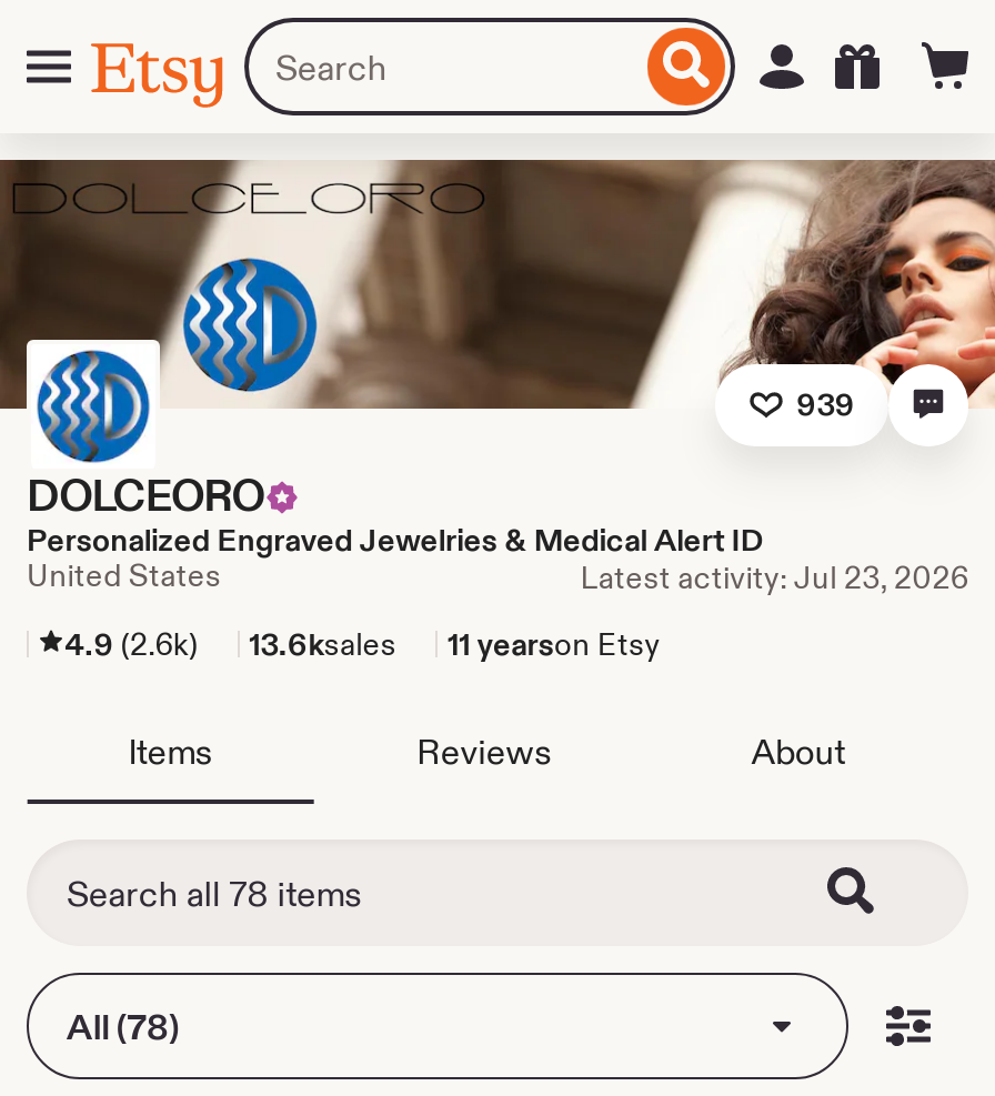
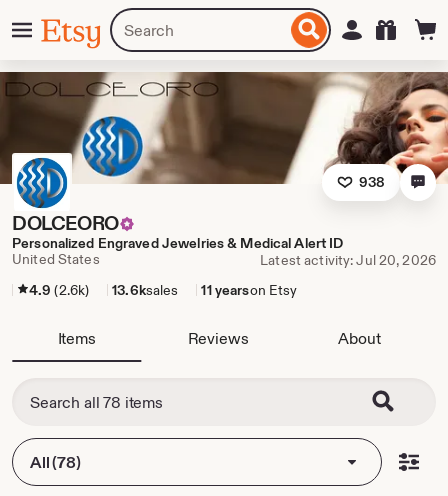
- 939
+ 938

- Latest activity: Jul 23, 2026
+ Latest activity: Jul 20, 2026
